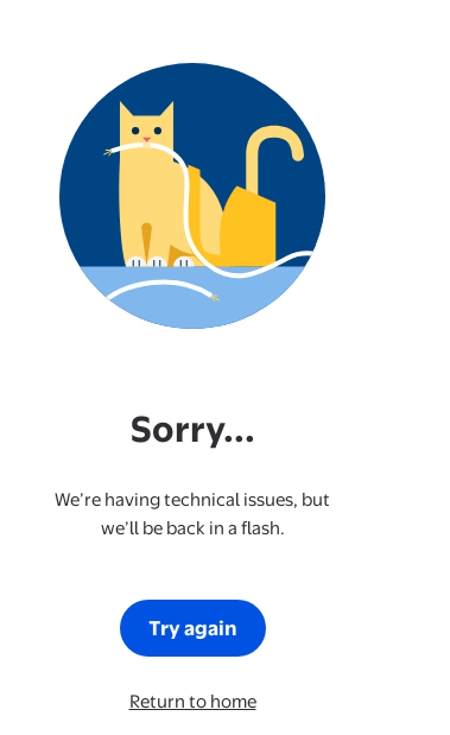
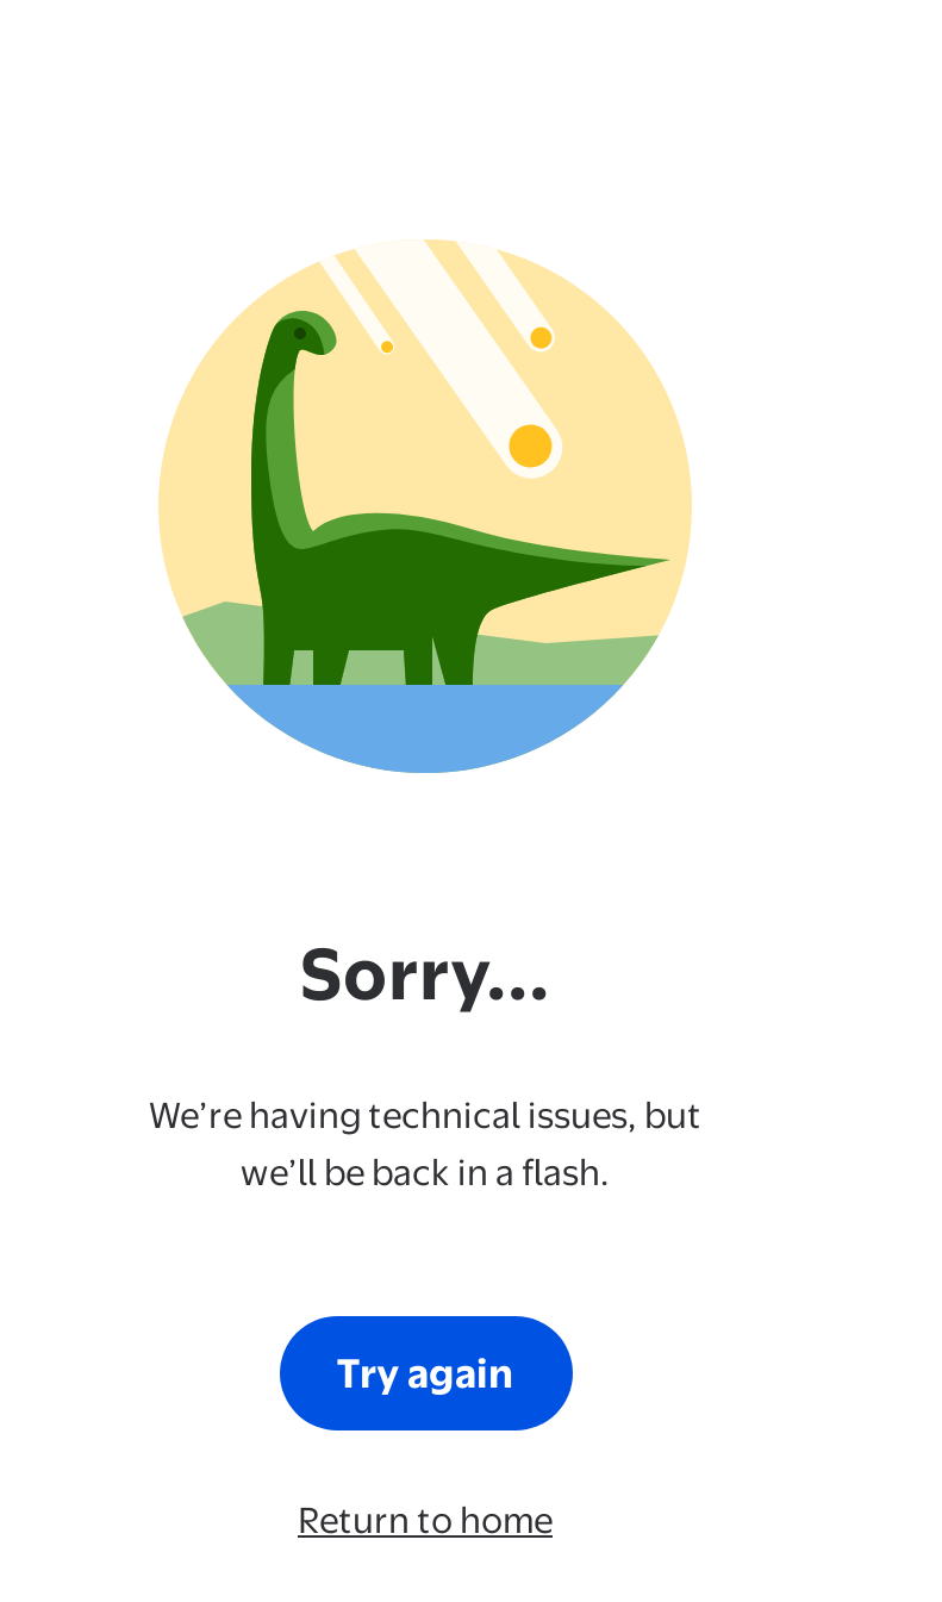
- [image]
+ [image]
